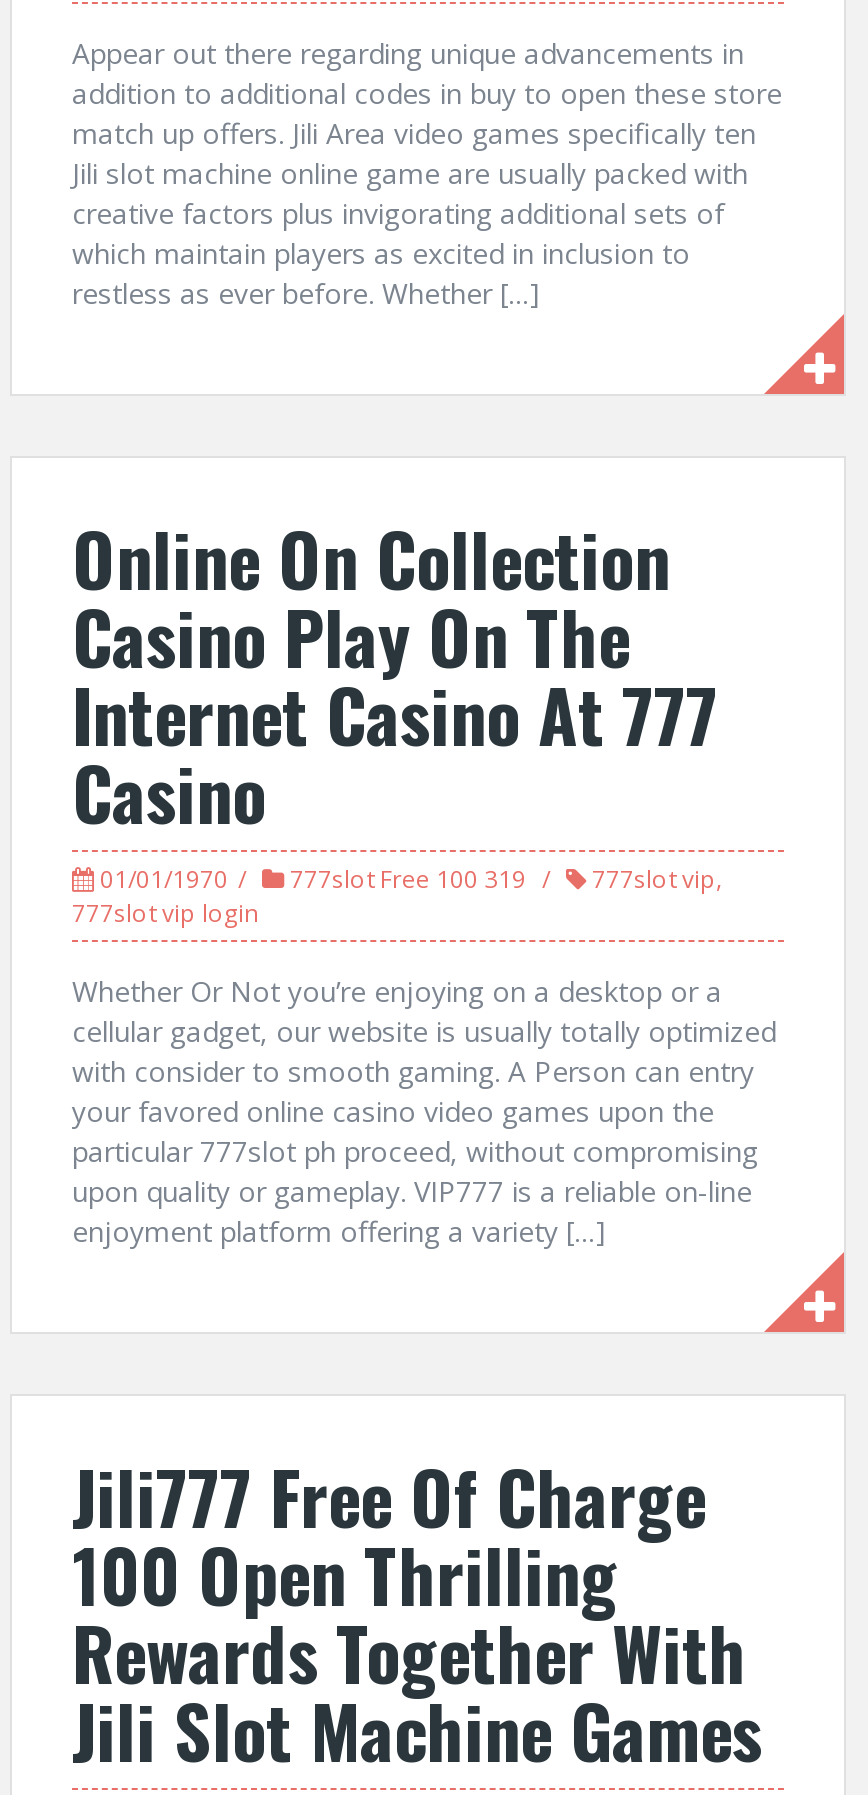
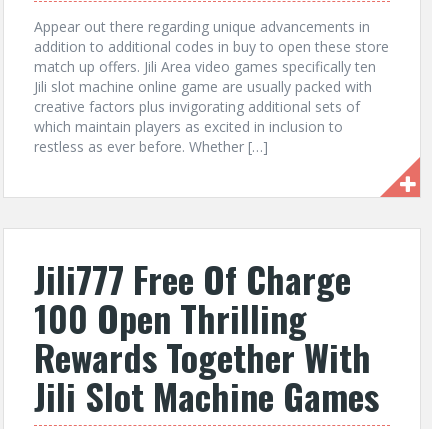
- Online On Collection
- Casino Play On The
- Internet Casino At 777
- Casino
- 01/01/1970
- 777slot Free 100 319
- 777slot vip,
- 777slot vip login
- Whether Or Not you’re enjoying on a desktop or a
- cellular gadget, our website is usually totally optimized
- with consider to smooth gaming. A Person can entry
- your favored online casino video games upon the
- particular 777slot ph proceed, without compromising
- upon quality or gameplay. VIP777 is a reliable on-line
- enjoyment platform offering a variety […]
